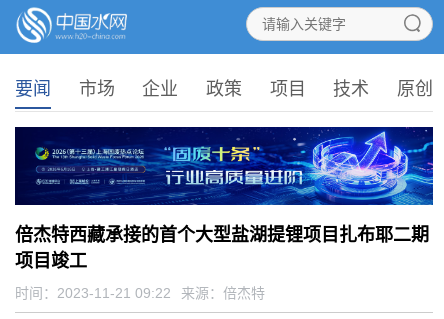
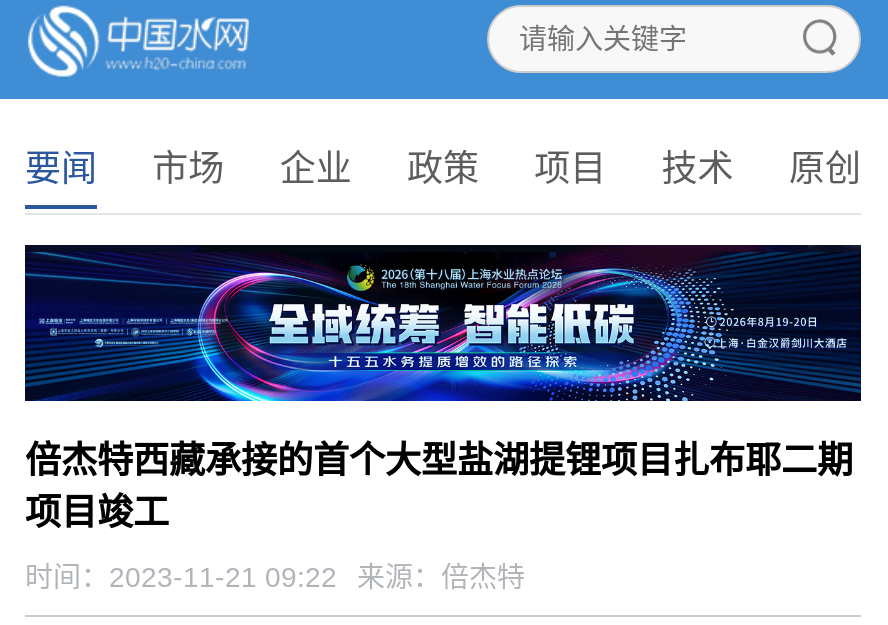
- [image]
+ [image]
